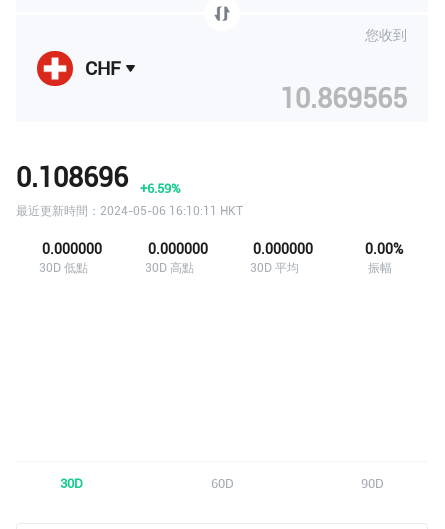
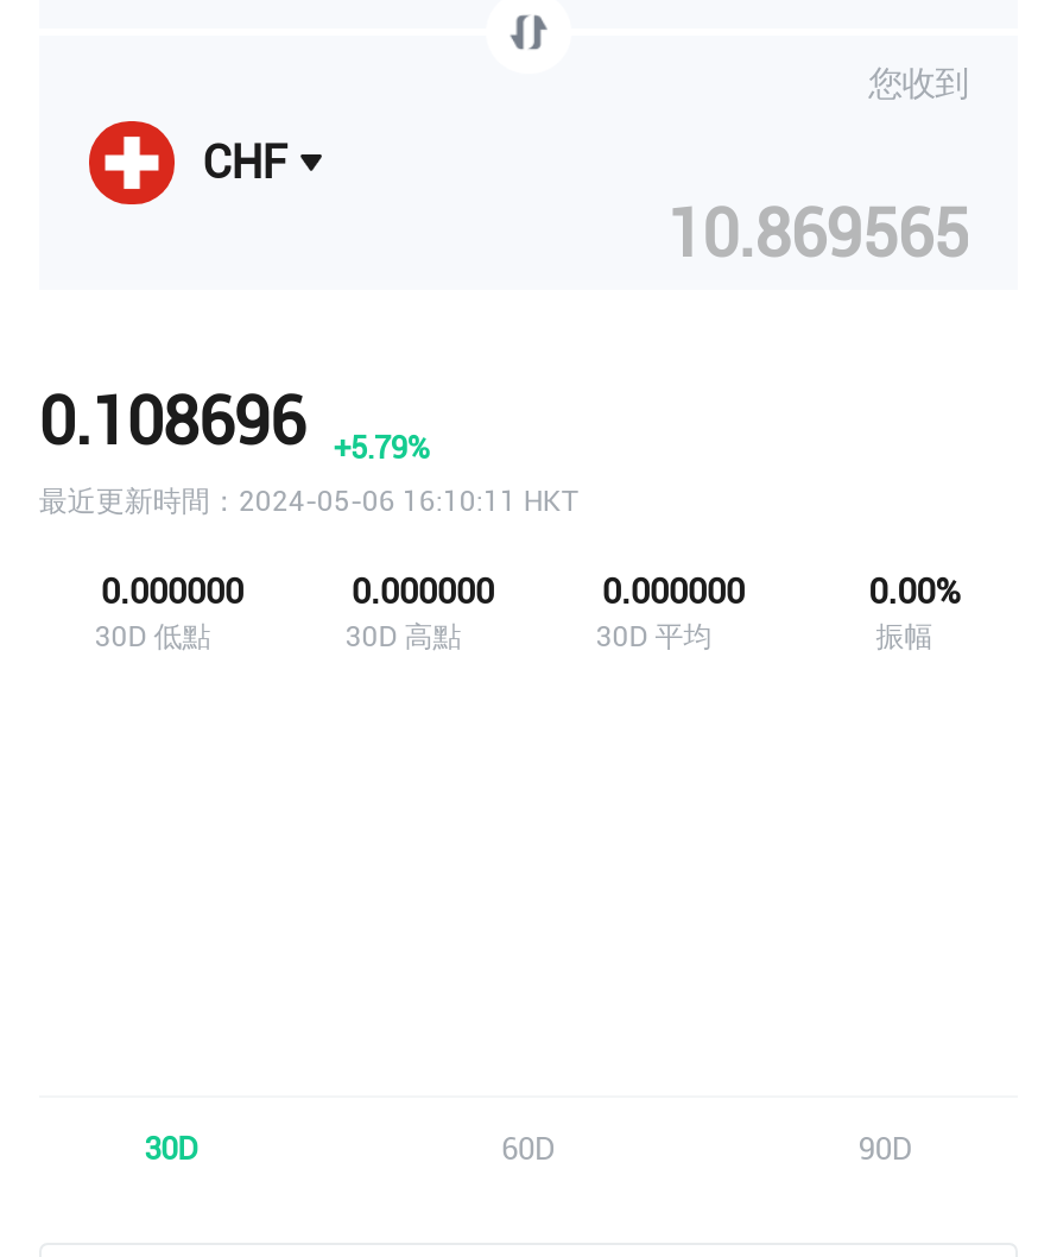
- 0.108696 +6.59%
+ 0.108696 +5.79%
